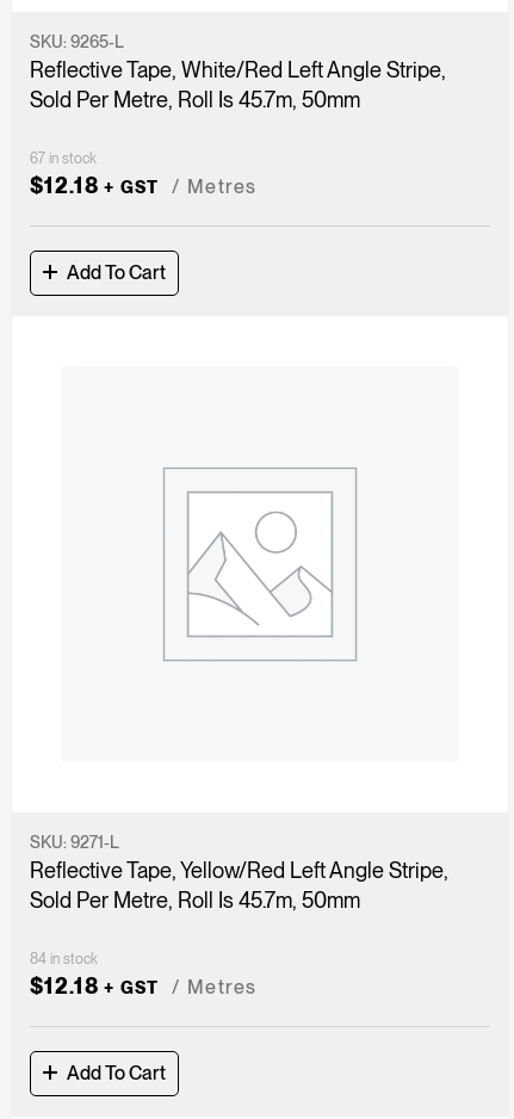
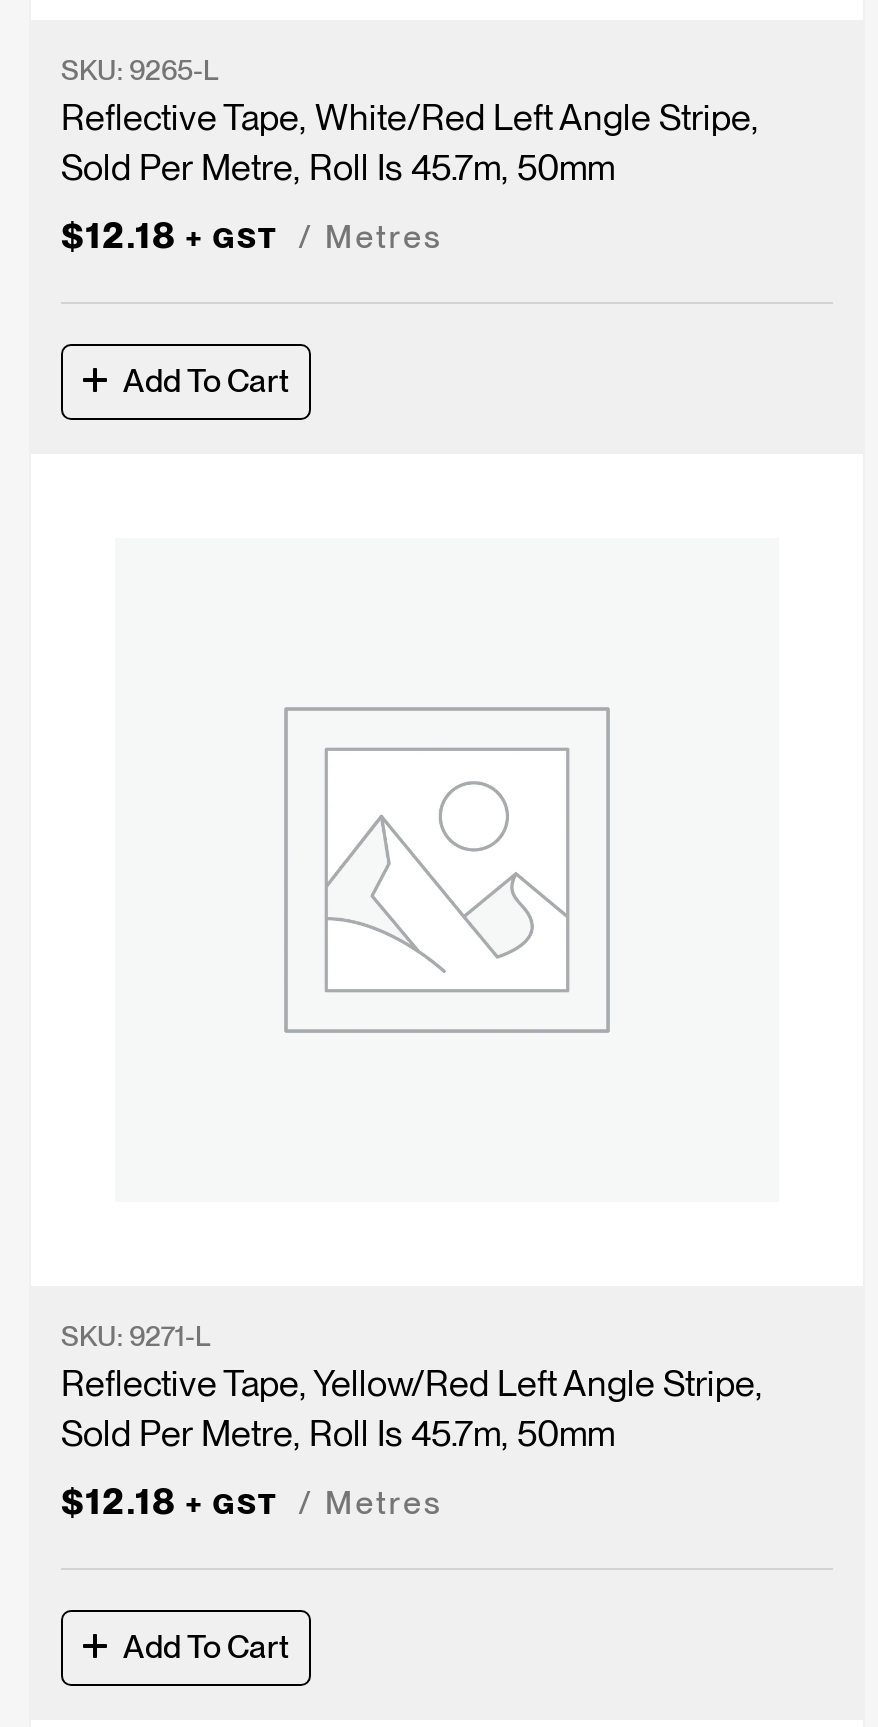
- 67 in stock

- 84 in stock
